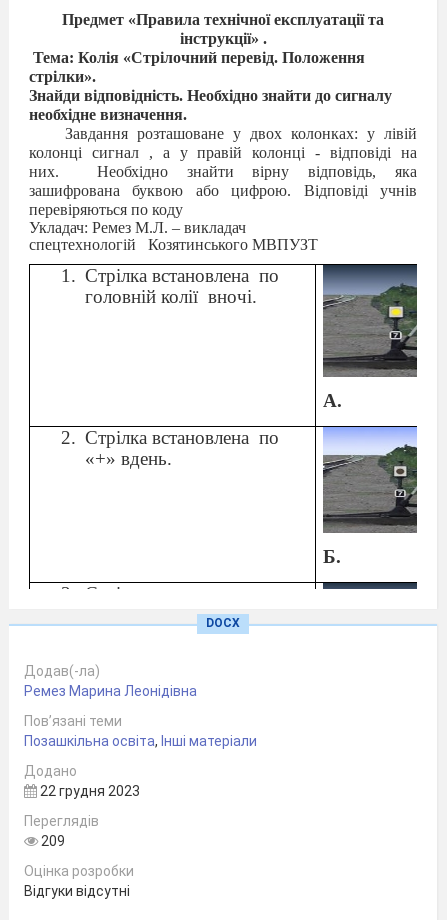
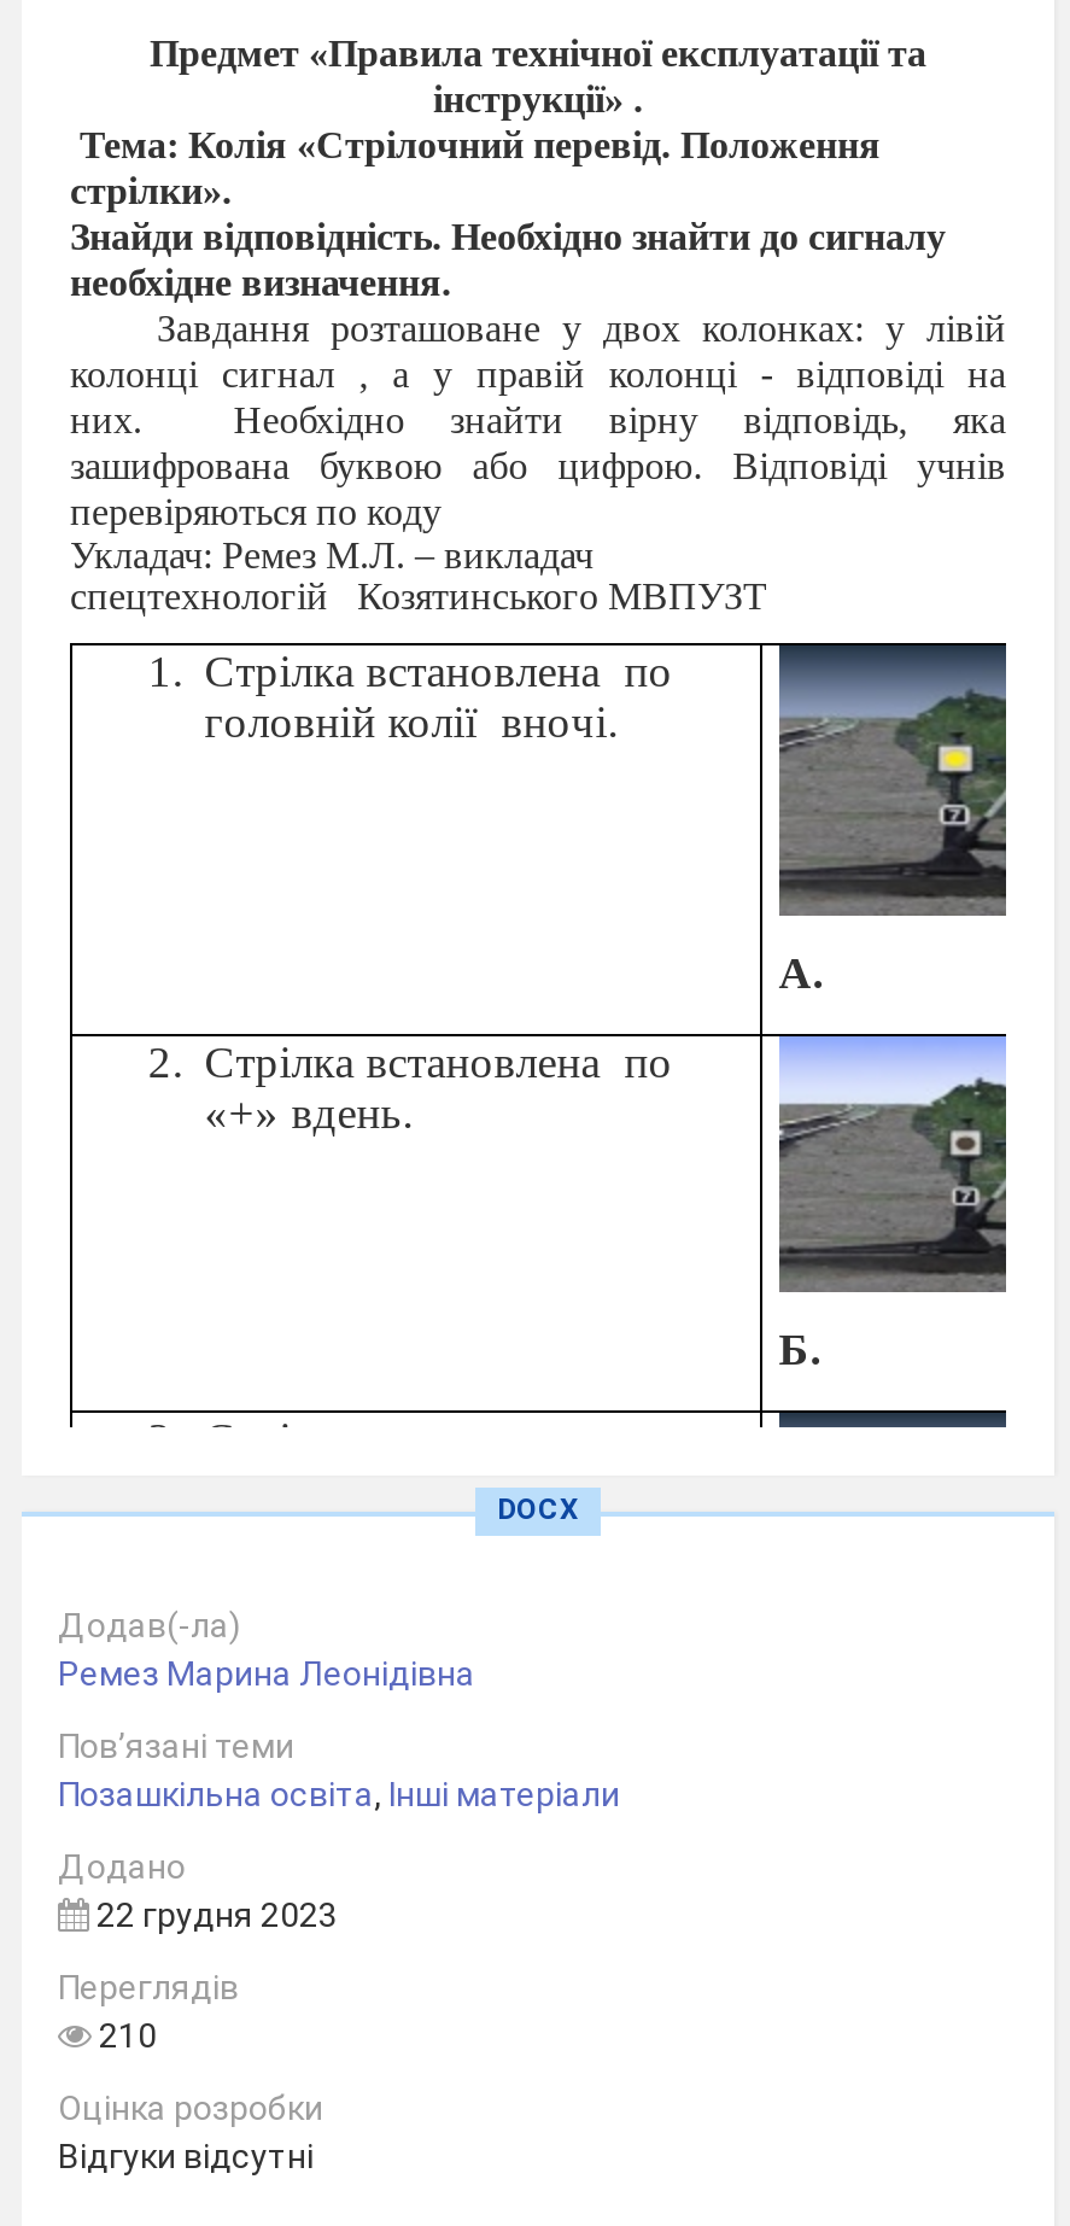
- 209
+ 210
